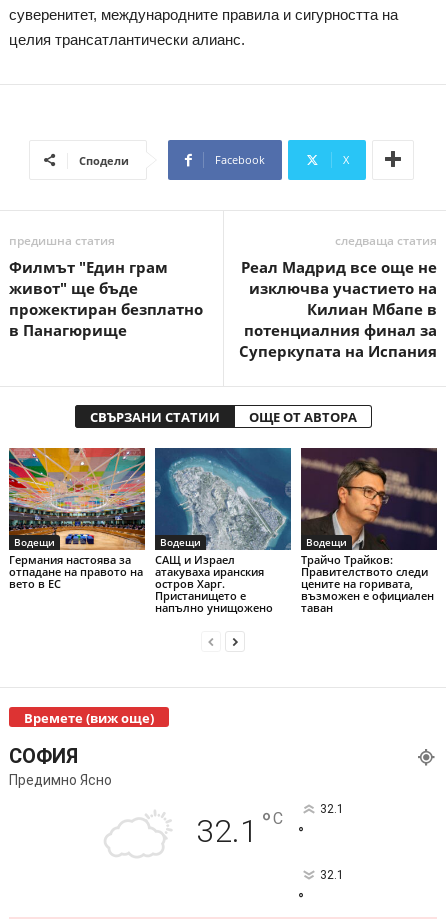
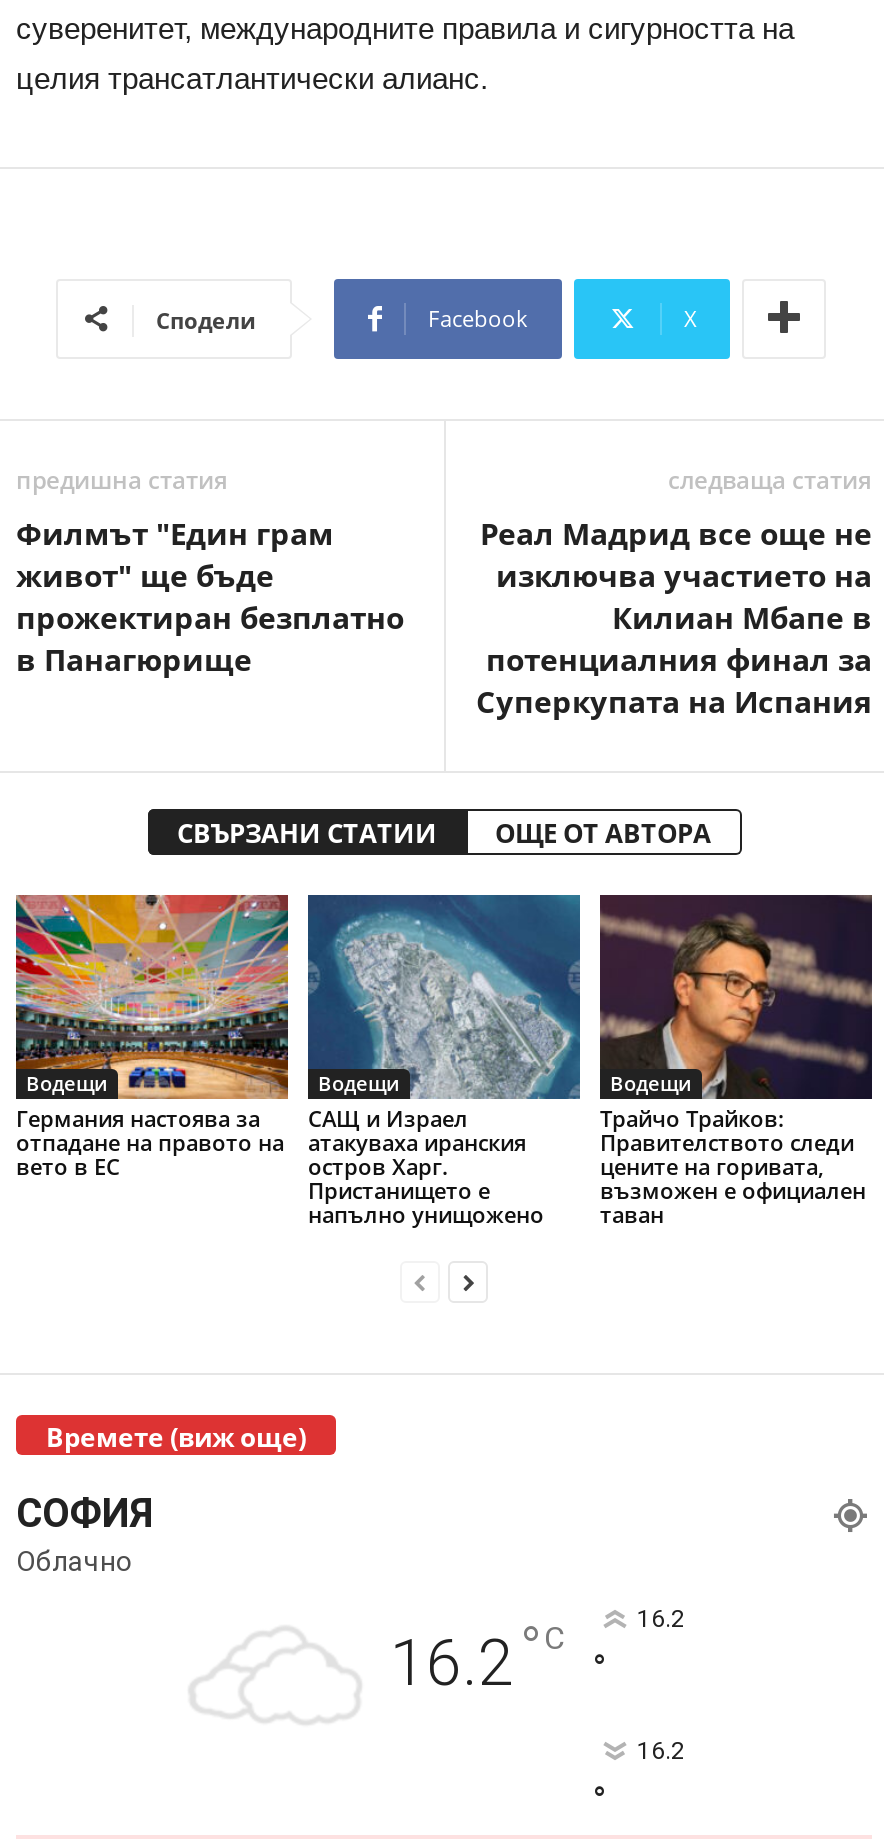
- Предимно Ясно
- 32.1 ° C
- 32.1
+ Облачно
+ 16.2 ° C
+ 16.2

- 32.1
+ 16.2
